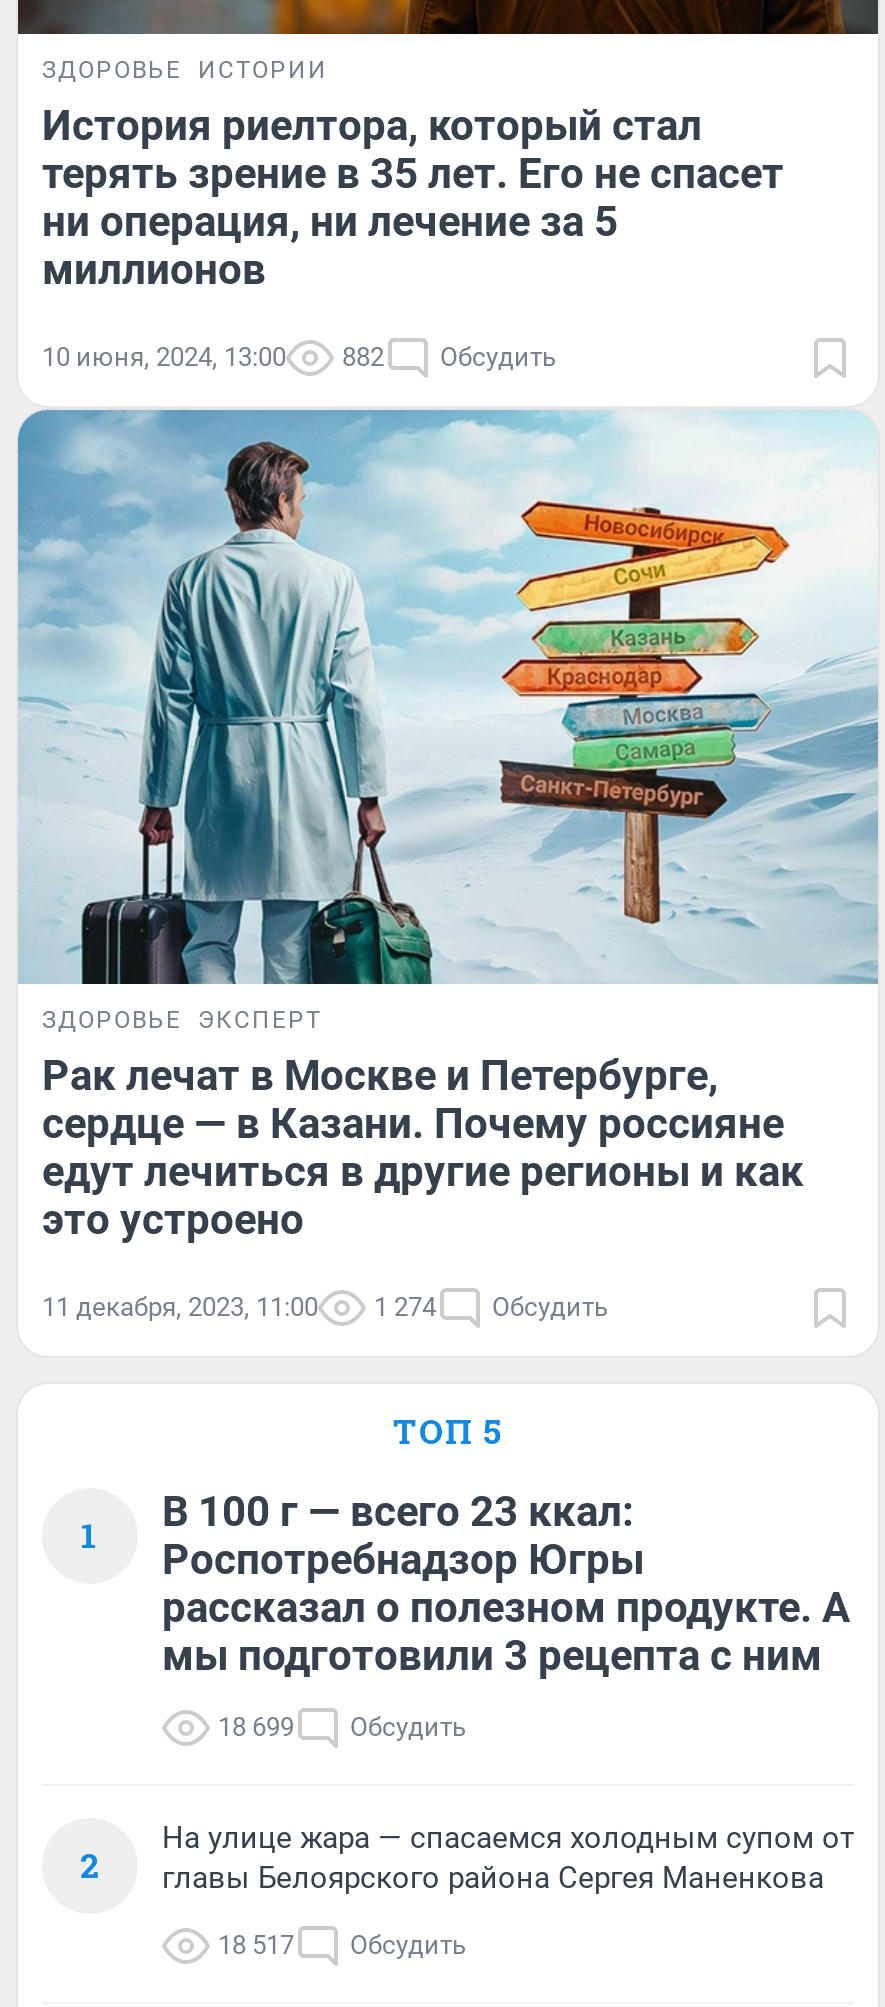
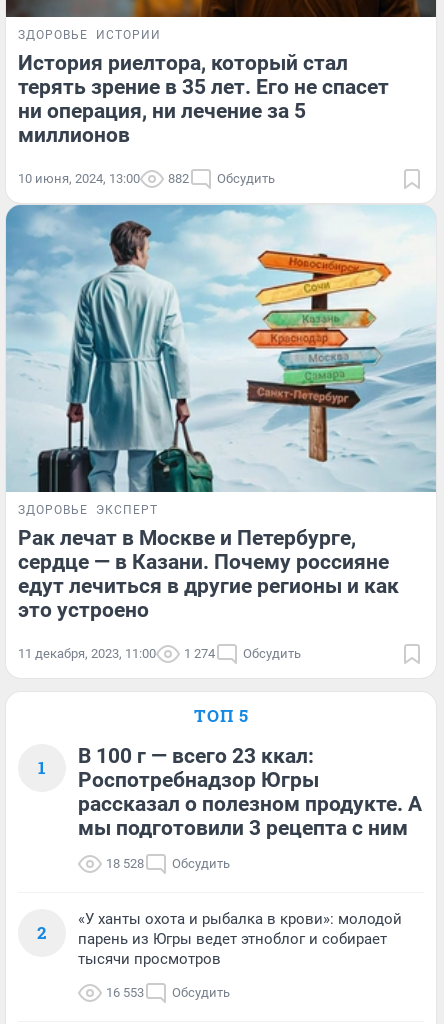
- 18 699 Обсудить
+ 18 528 Обсудить

- На улице жара — спасаемся холодным супом от
- главы Белоярского района Сергея Маненкова
+ «У ханты охота и рыбалка в крови»: молодой
+ парень из Югры ведет этноблог и собирает
+ тысячи просмотров

- 18 517 Обсудить
+ 16 553 Обсудить
